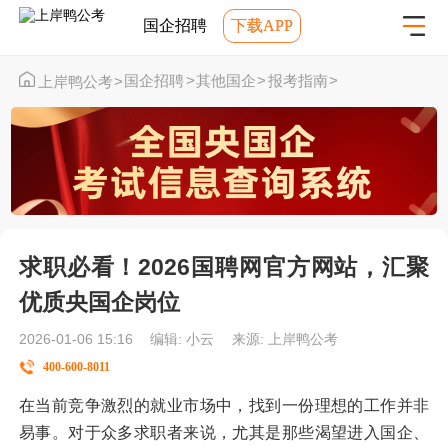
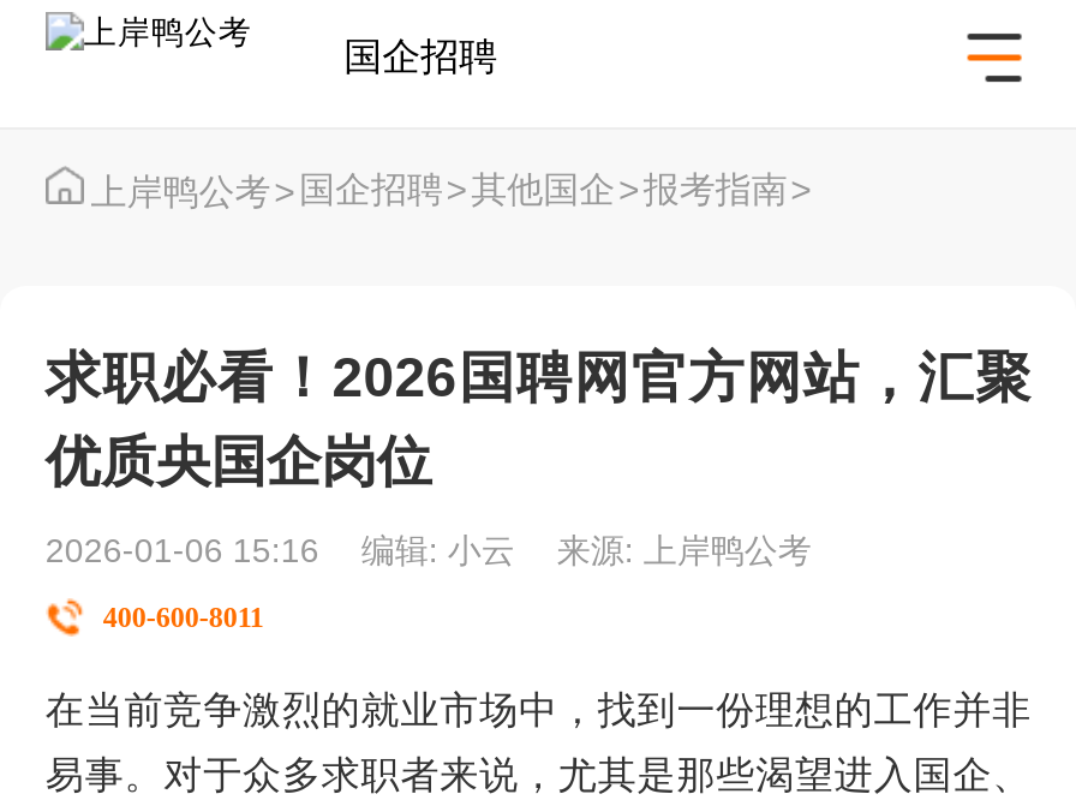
- 下载APP

- [image]
